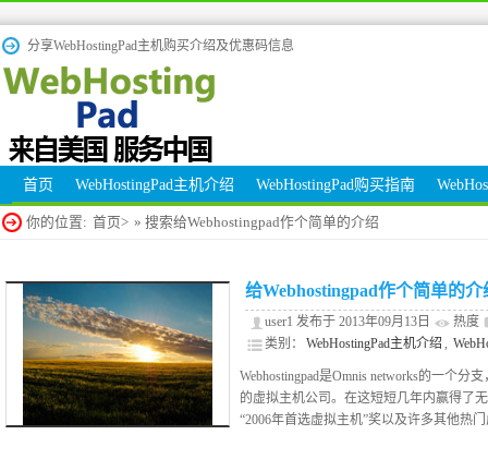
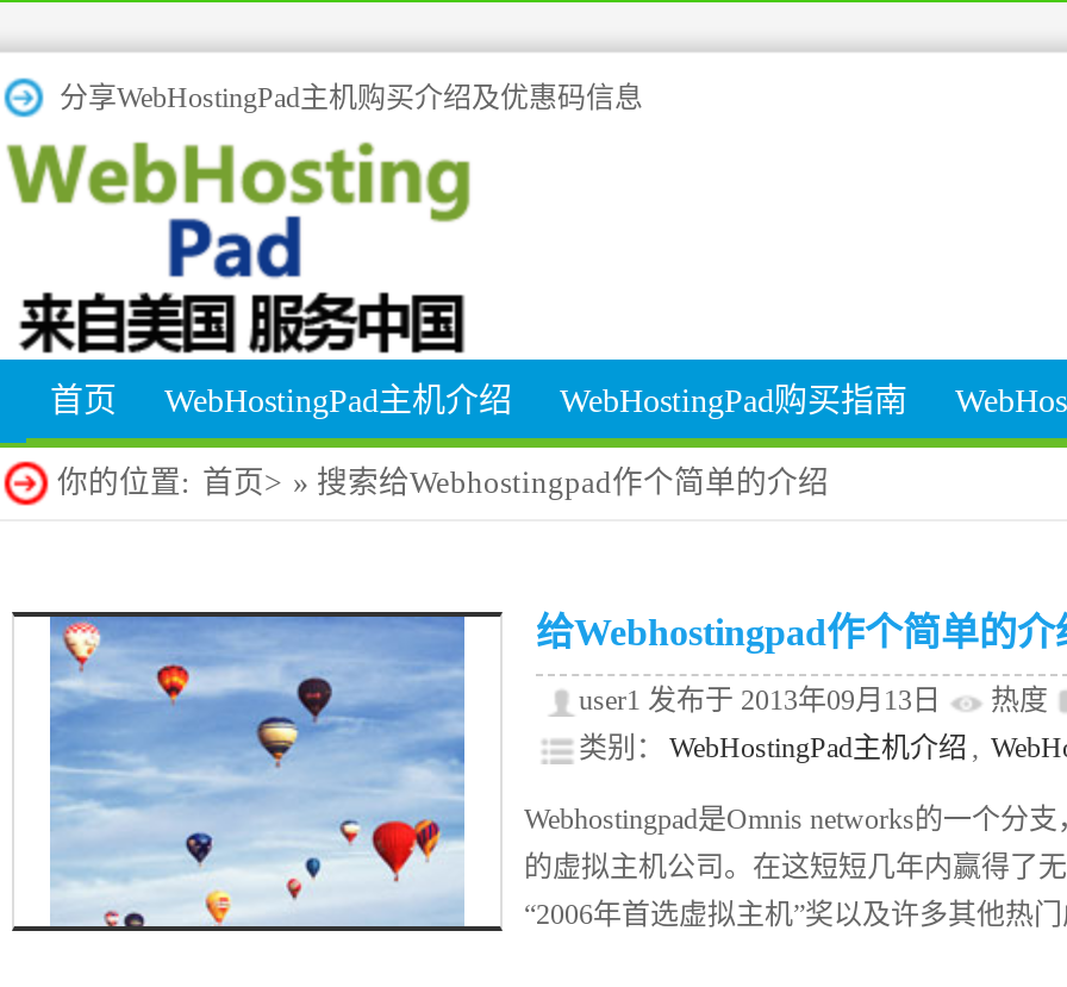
- [image]
+ [image]
